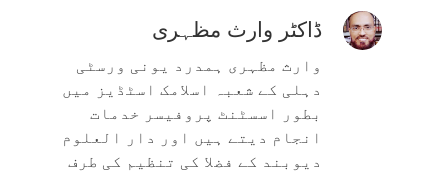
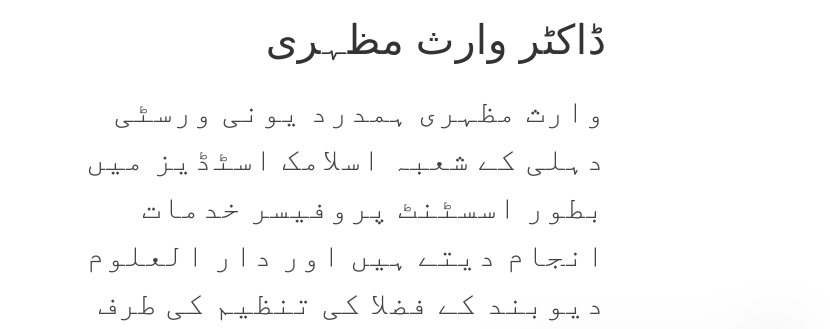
- [image]
